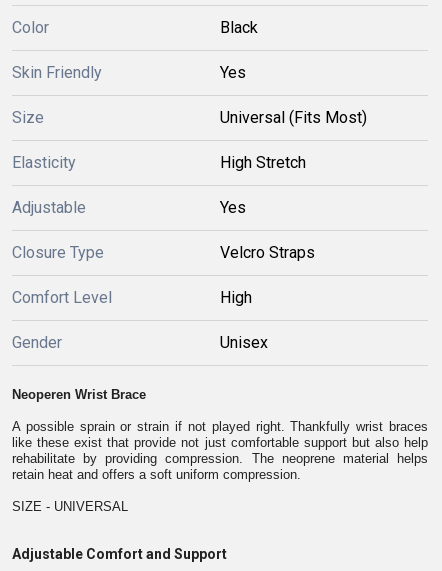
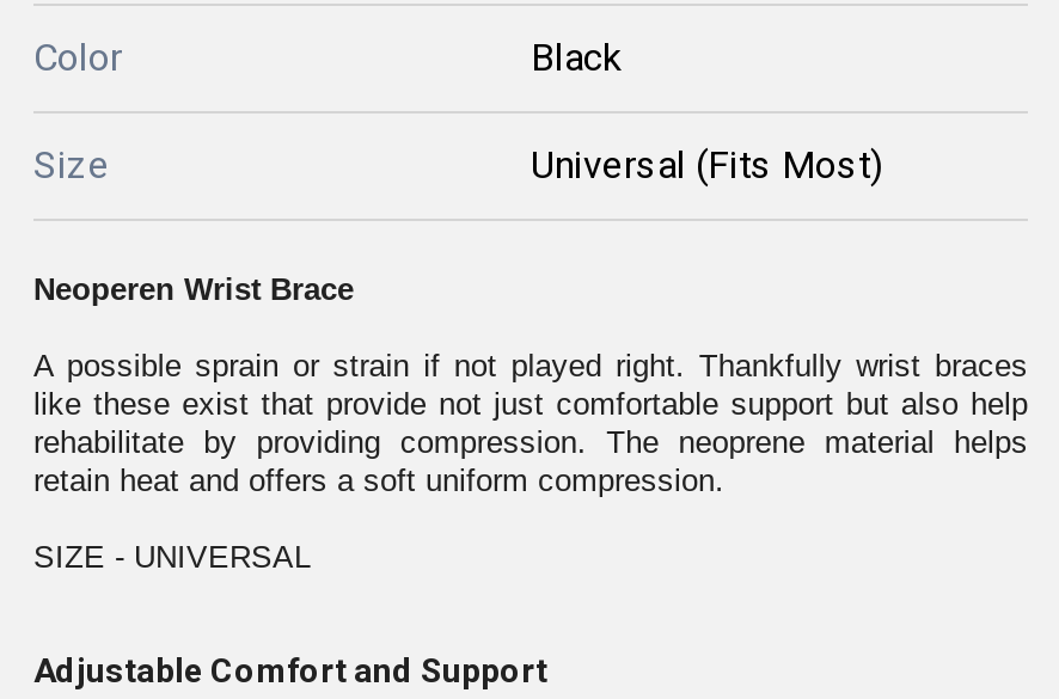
- Skin Friendly
- Yes

- Elasticity
- High Stretch
- Adjustable
- Yes
- Closure Type
- Velcro Straps
- Comfort Level
- High
- Gender
- Unisex
